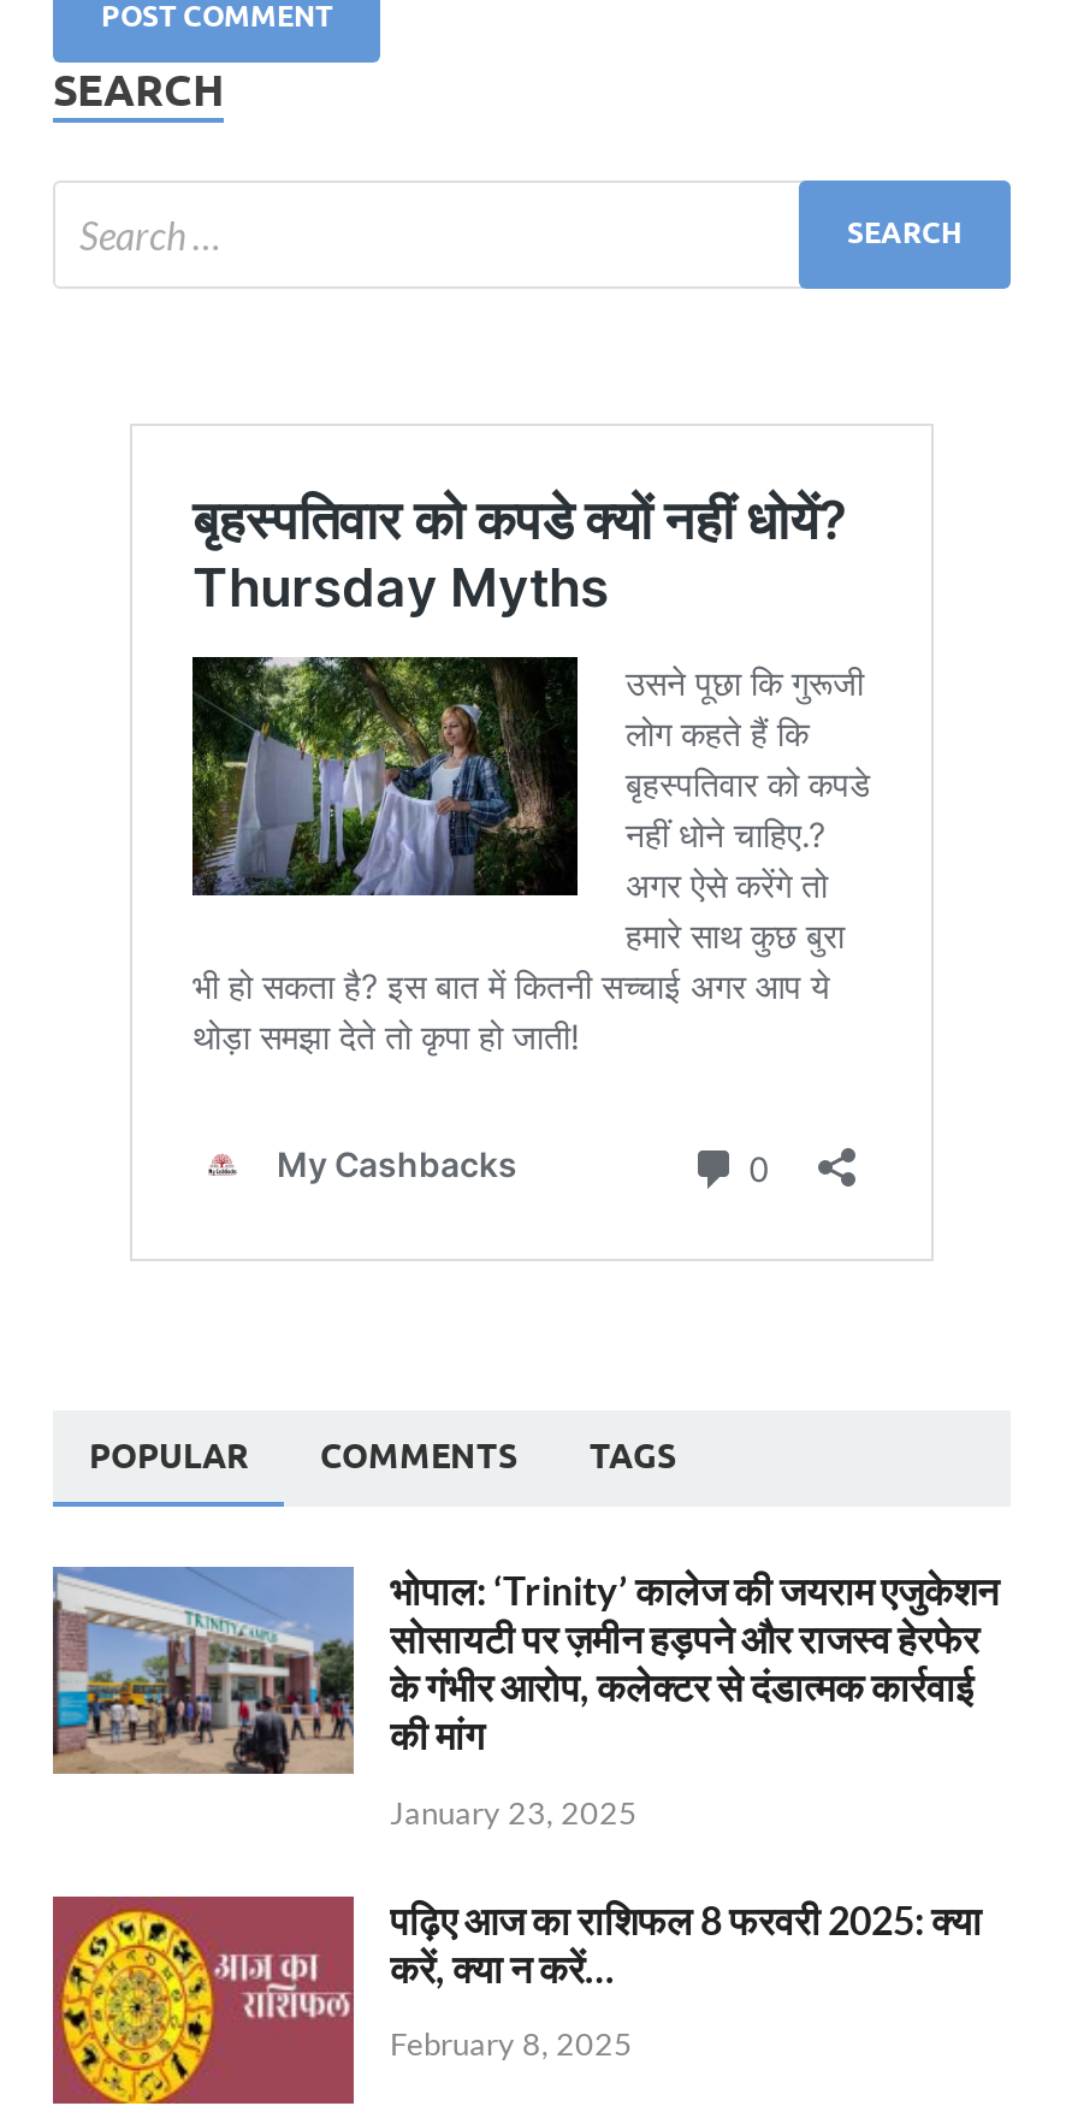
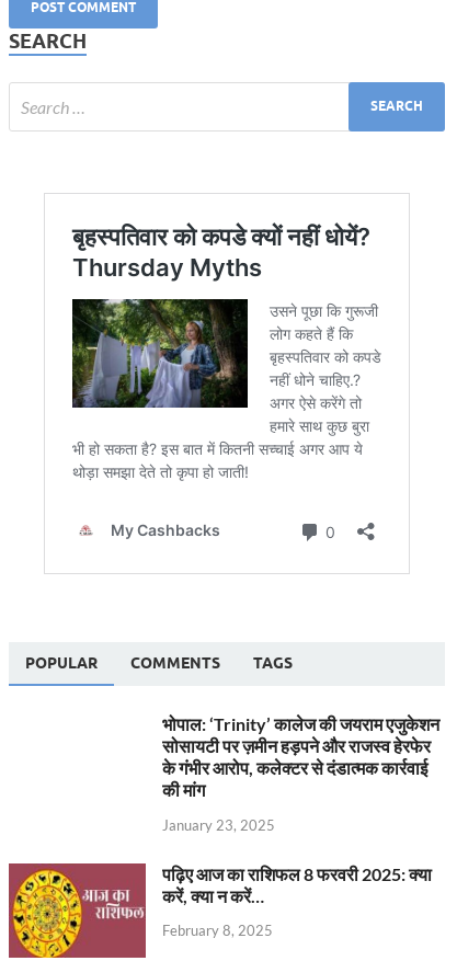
- [image]
